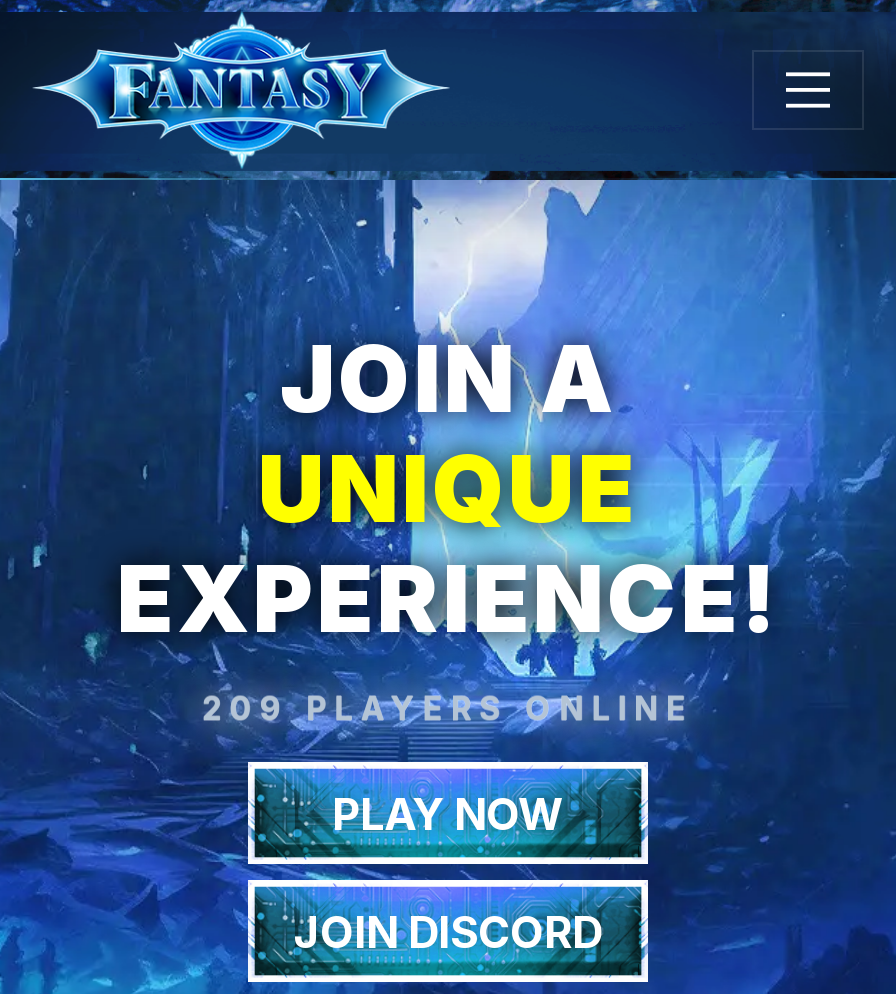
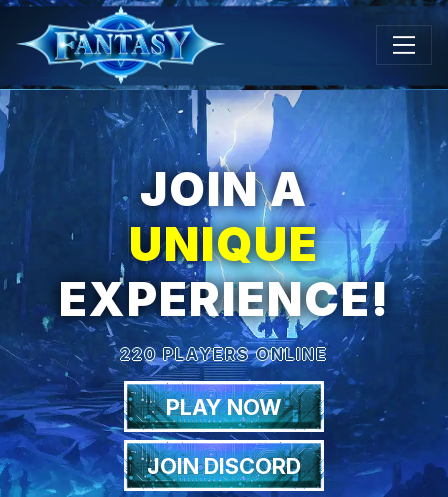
- 209 PLAYERS ONLINE
+ 220 PLAYERS ONLINE
